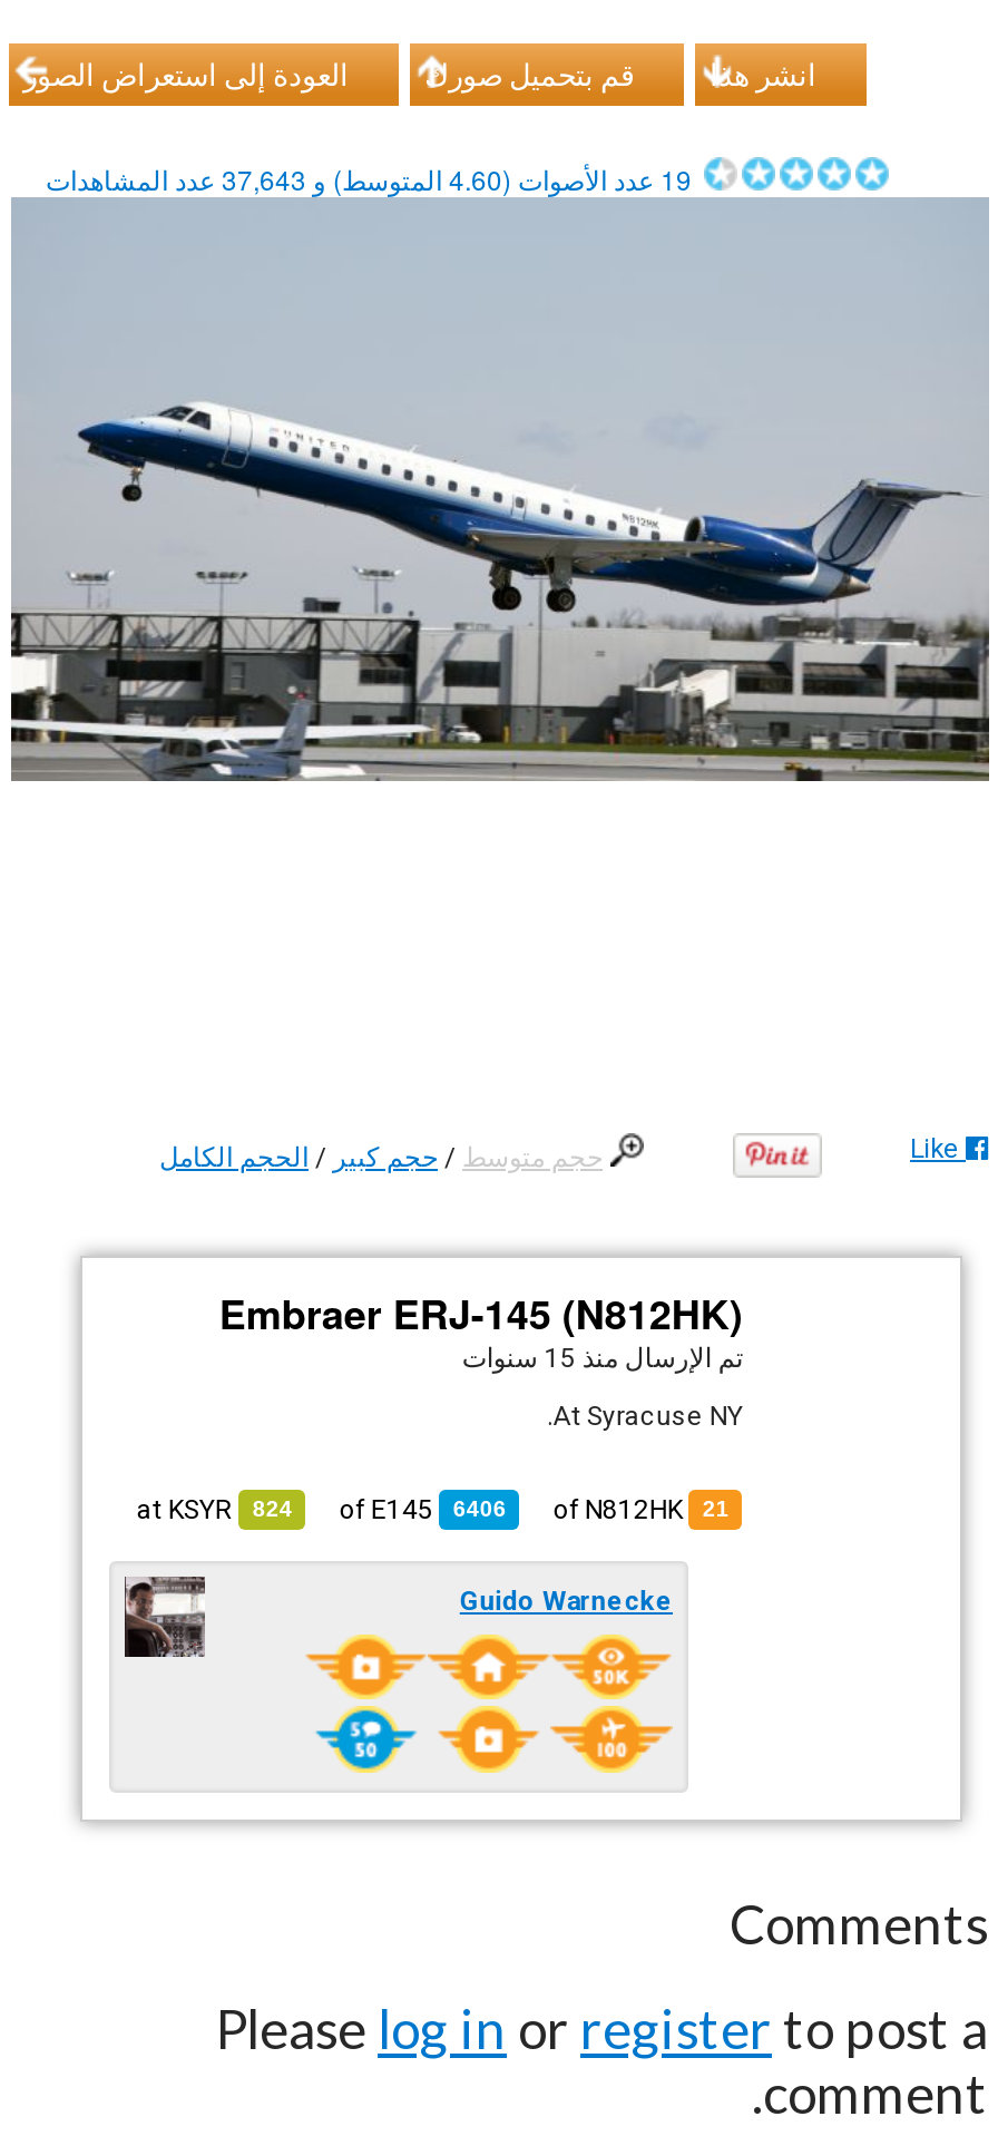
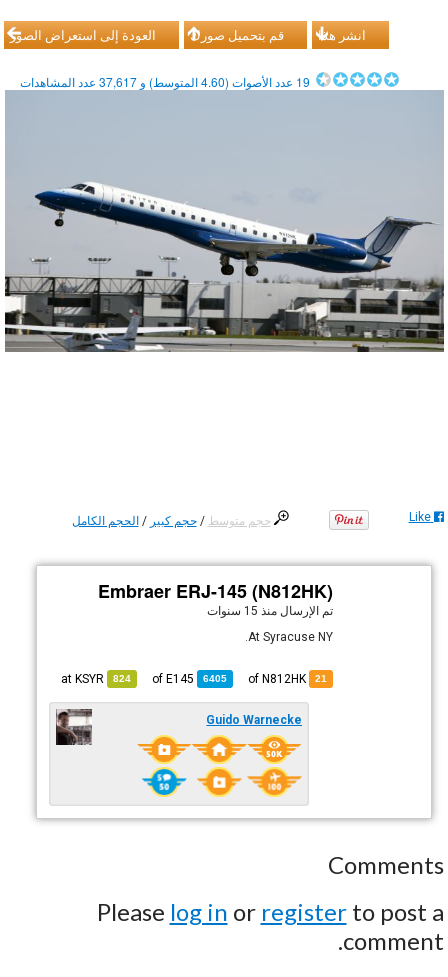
- 19 عدد الأصوات (4.60 المتوسط) و 37,643 عدد المشاهدات
+ 19 عدد الأصوات (4.60 المتوسط) و 37,617 عدد المشاهدات

- 6406
+ 6405
